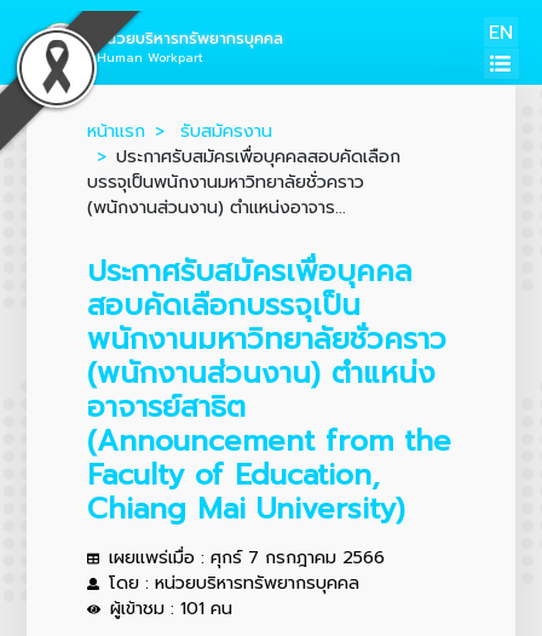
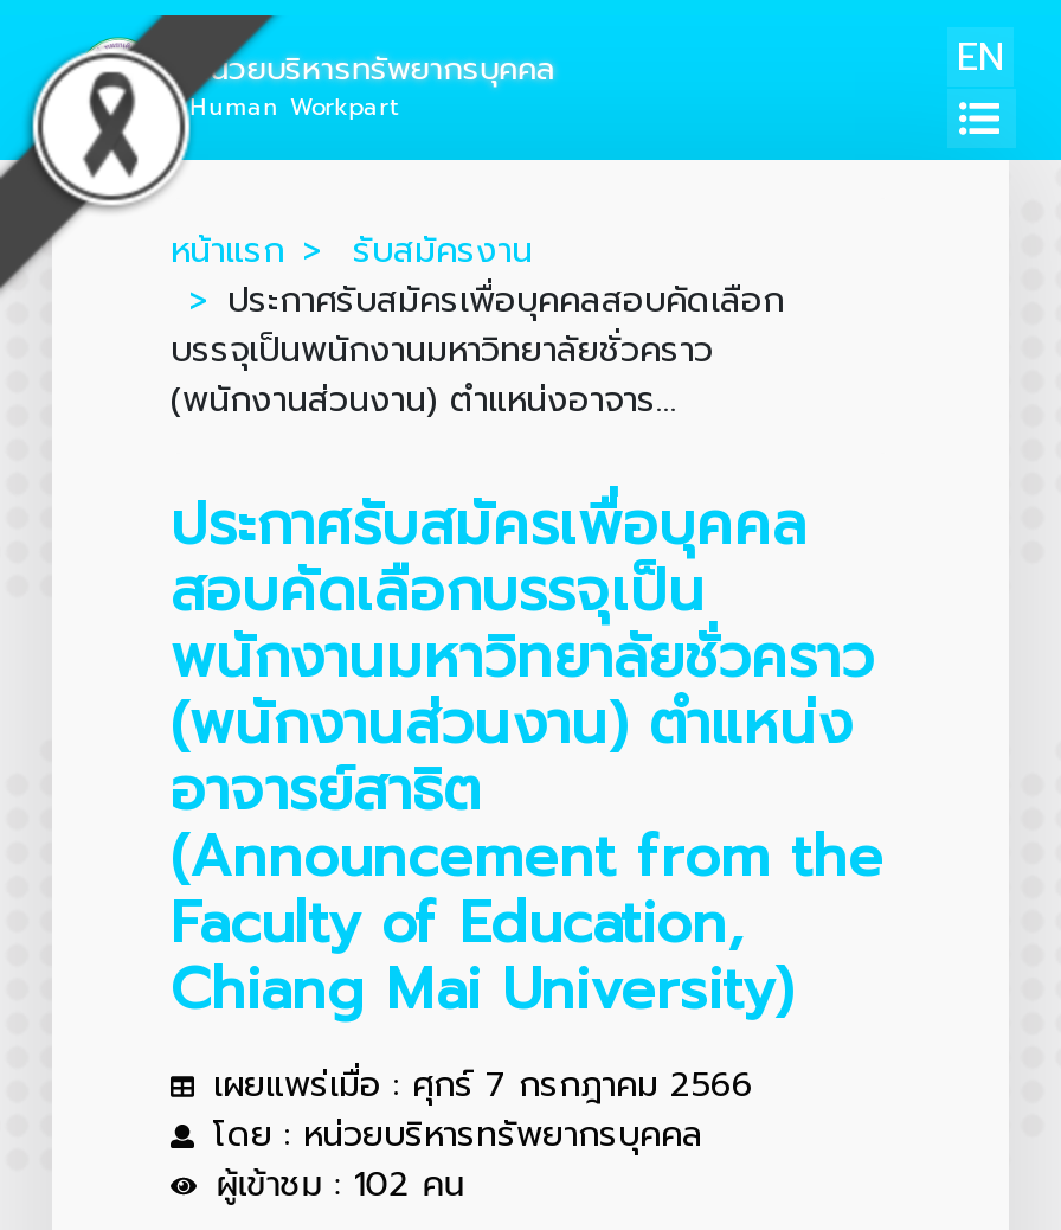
- ผู้เข้าชม : 101 คน
+ ผู้เข้าชม : 102 คน
